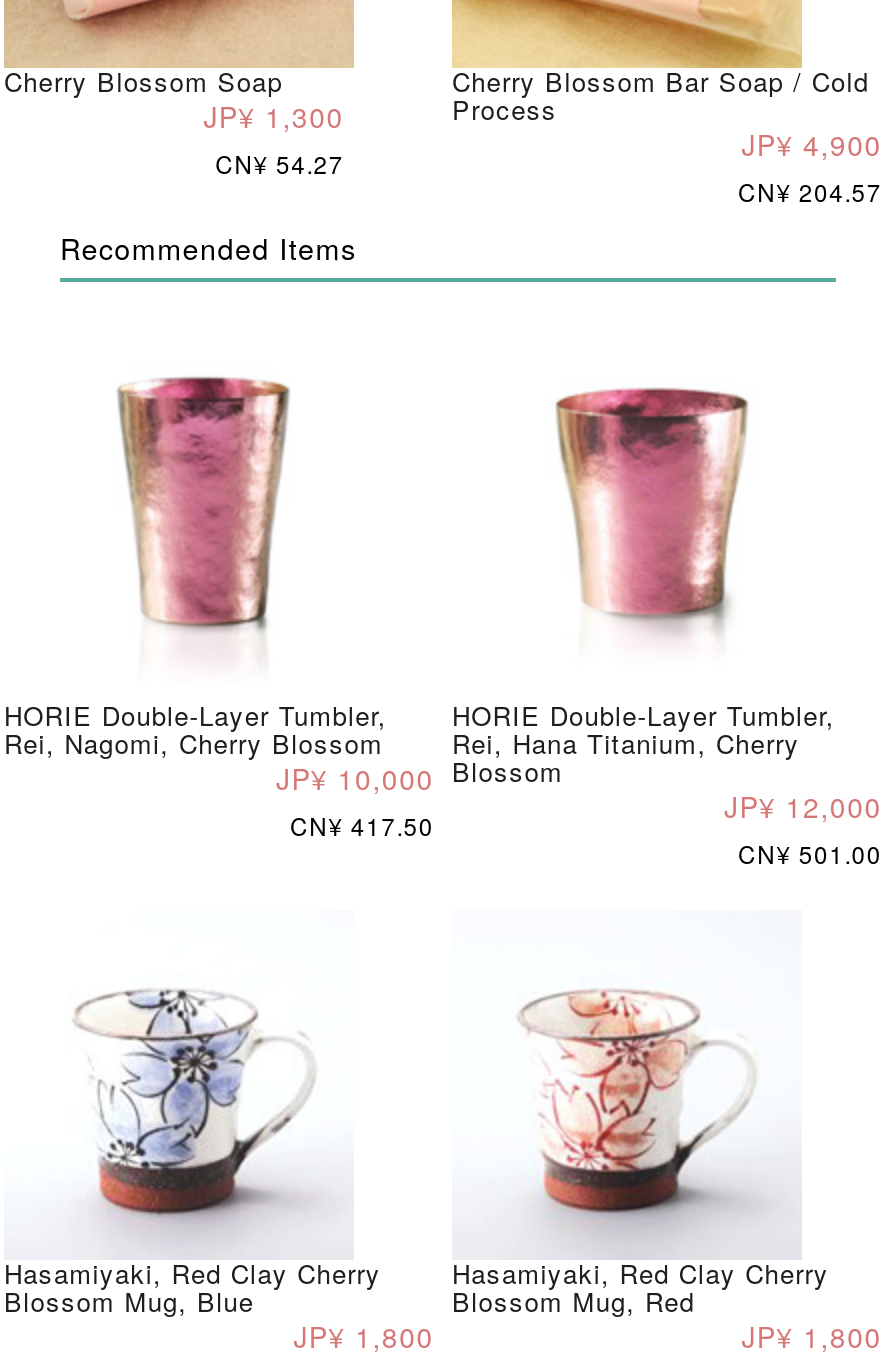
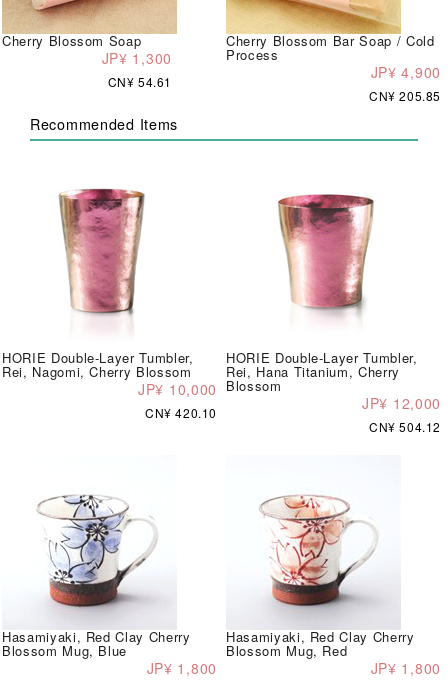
- CN¥ 54.27
+ CN¥ 54.61

- CN¥ 204.57
+ CN¥ 205.85

- CN¥ 417.50
+ CN¥ 420.10

- CN¥ 501.00
+ CN¥ 504.12
